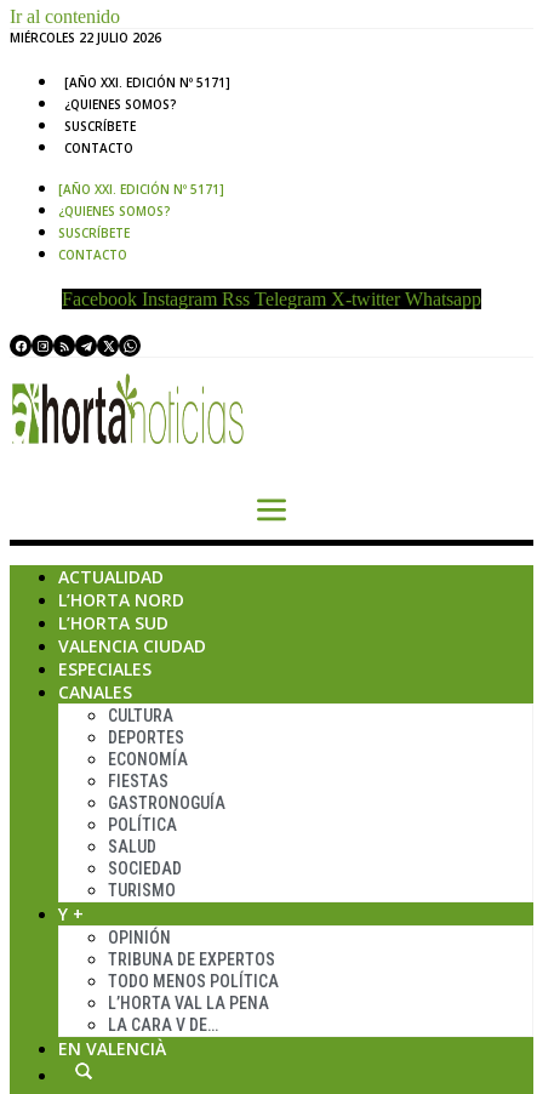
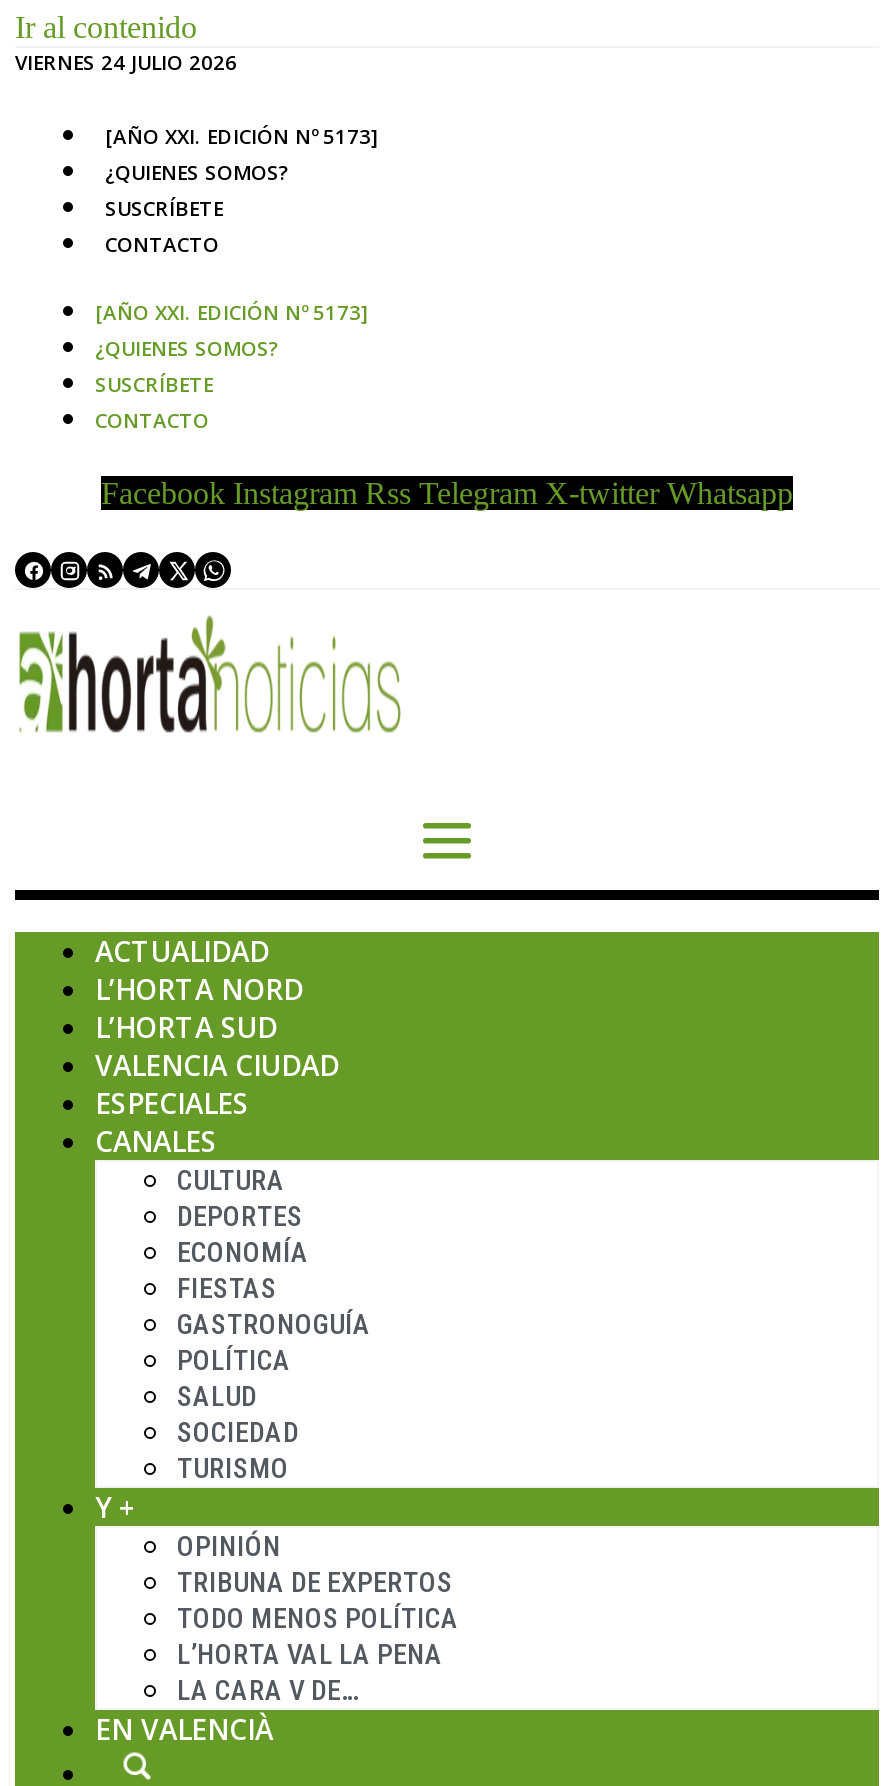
- MIÉRCOLES 22 JULIO 2026
+ VIERNES 24 JULIO 2026

- [AÑO XXI. EDICIÓN Nº 5171]
+ [AÑO XXI. EDICIÓN Nº 5173]

- [AÑO XXI. EDICIÓN Nº 5171]
+ [AÑO XXI. EDICIÓN Nº 5173]
